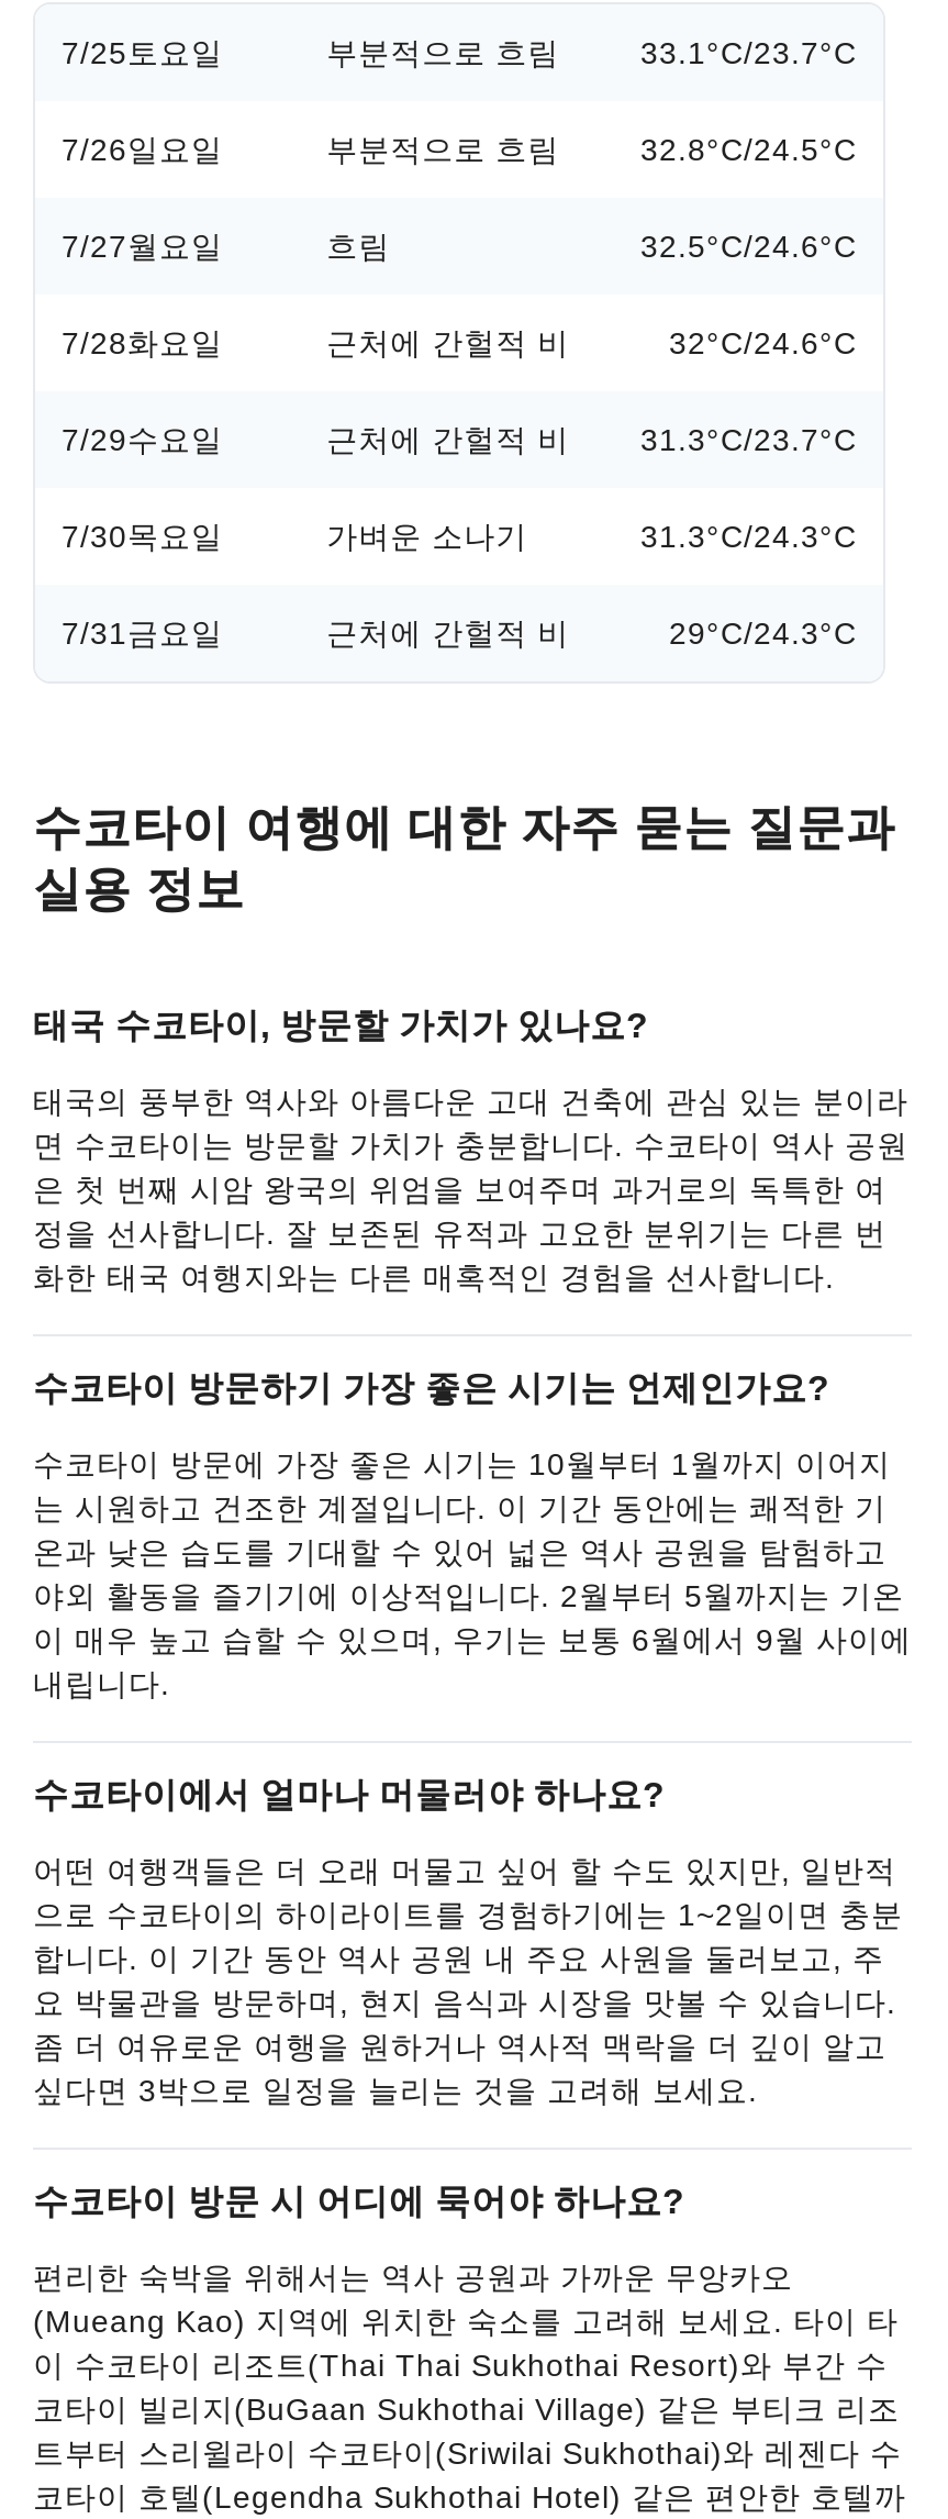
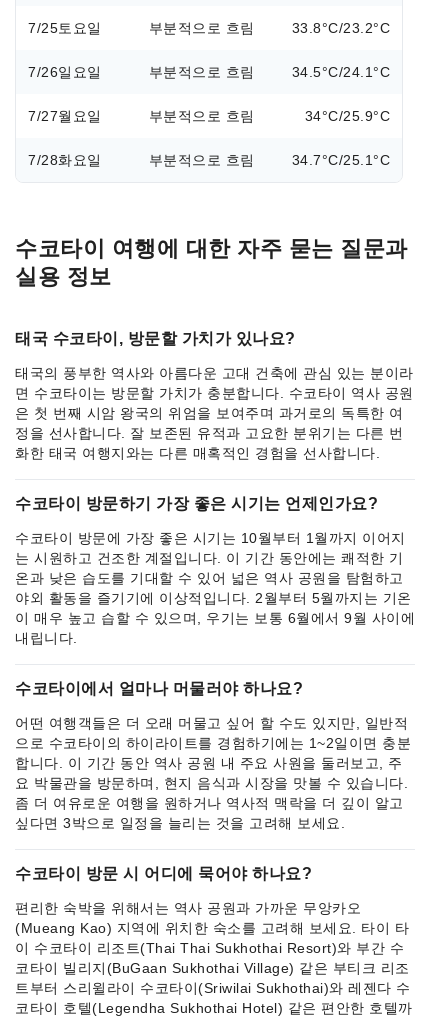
- 33.1°C/23.7°C
+ 33.8°C/23.2°C

- 32.8°C/24.5°C
+ 34.5°C/24.1°C

- 흐림
- 32.5°C/24.6°C
+ 부분적으로 흐림
+ 34°C/25.9°C

- 근처에 간헐적 비
- 32°C/24.6°C
- 7/29수요일
- 근처에 간헐적 비
- 31.3°C/23.7°C
- 7/30목요일
- 가벼운 소나기
- 31.3°C/24.3°C
- 7/31금요일
- 근처에 간헐적 비
- 29°C/24.3°C
+ 부분적으로 흐림
+ 34.7°C/25.1°C
